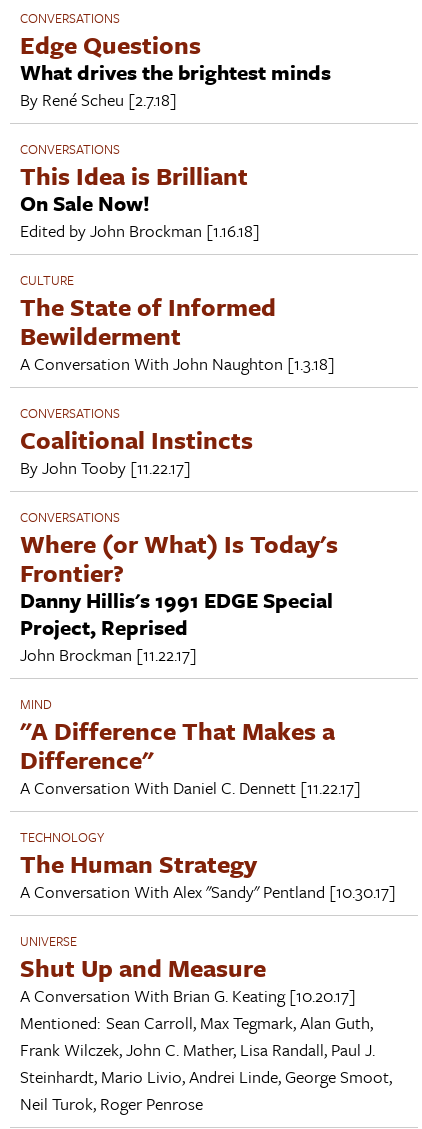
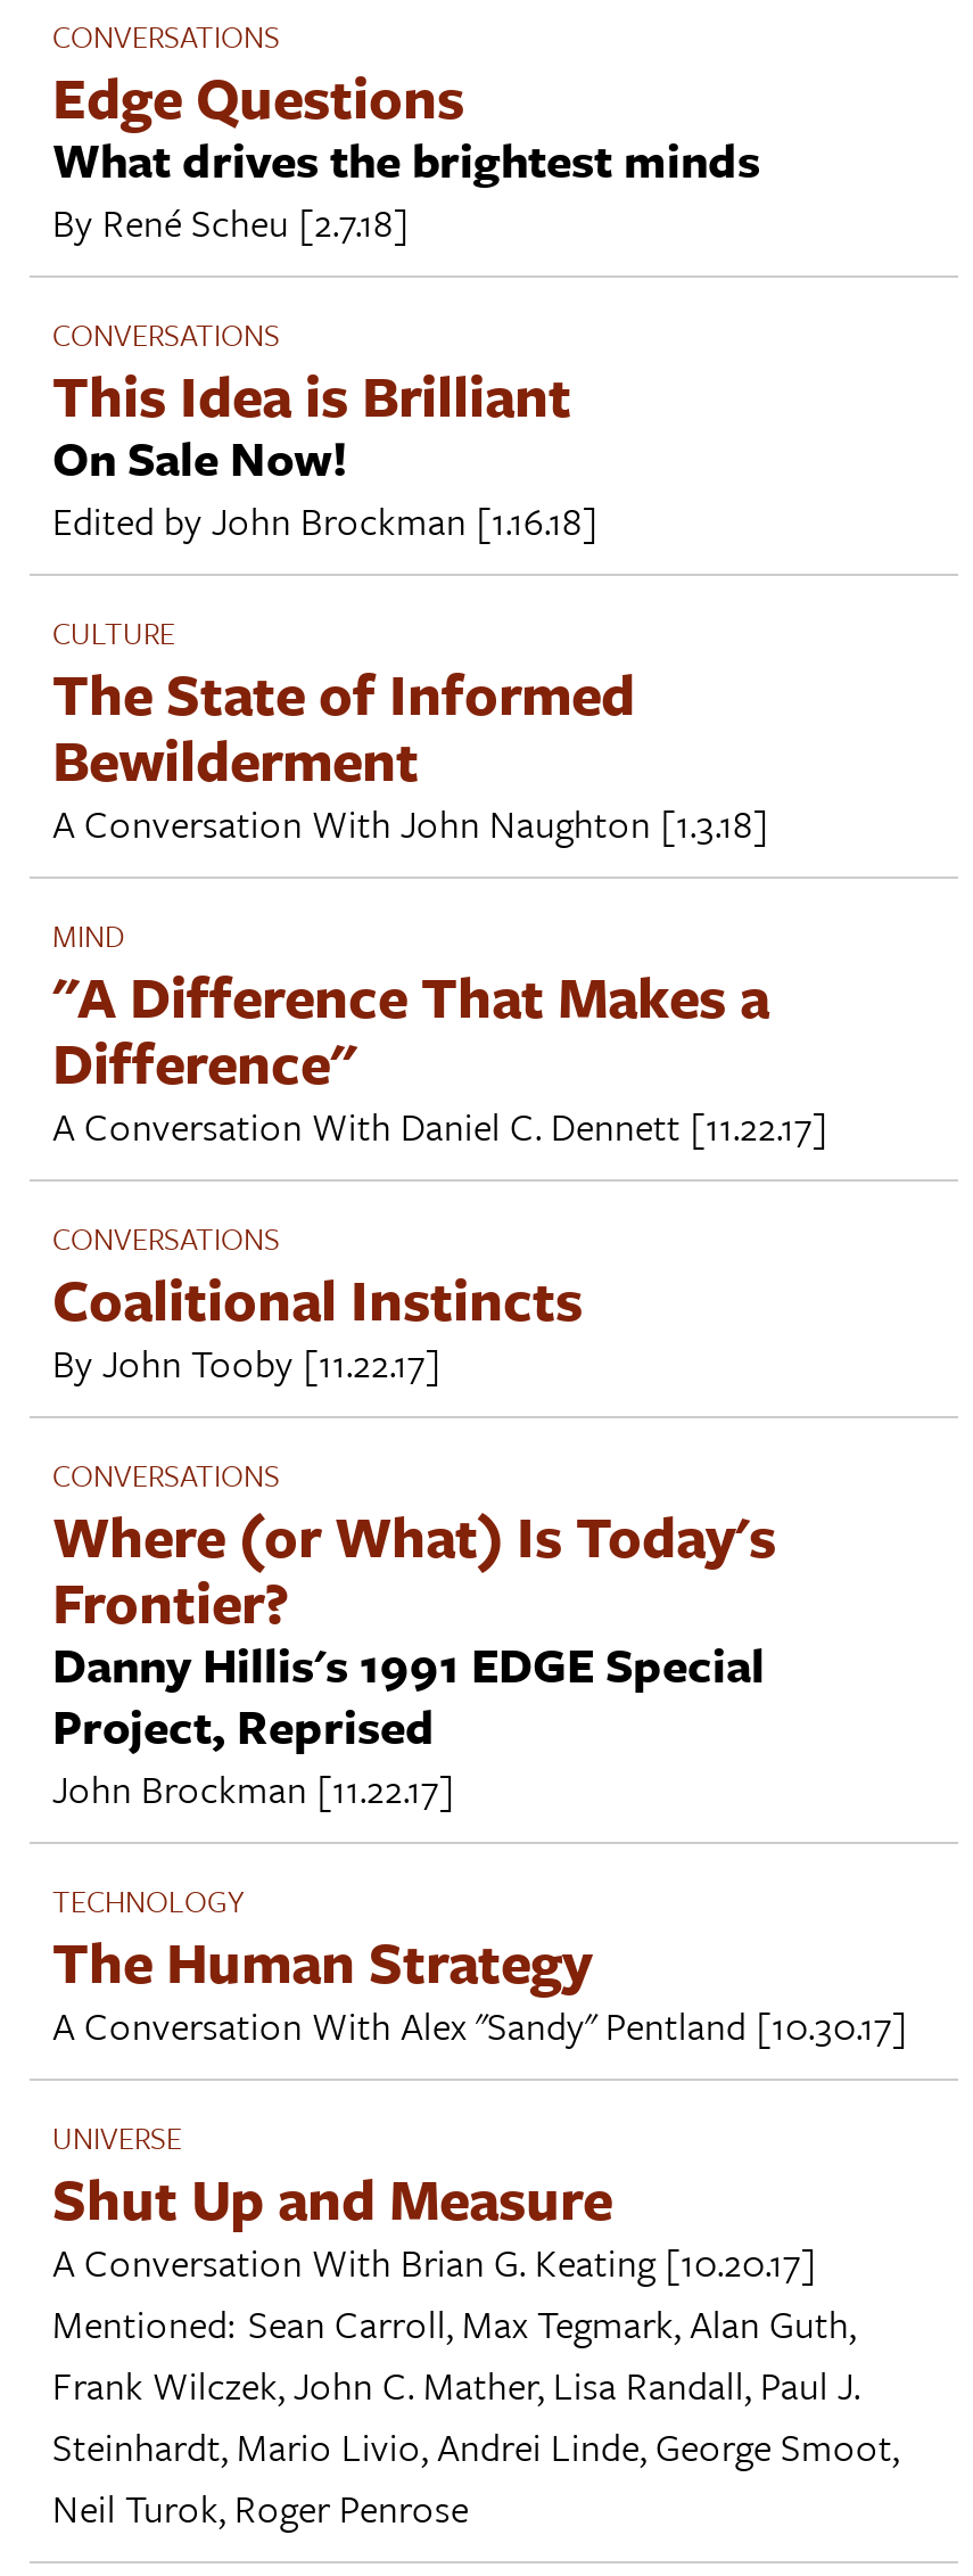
moved down: CONVERSATIONS | Coalitional Instincts | By John Tooby [11.22.17] | ... | Project, Reprised | John Brockman [11.22.17]

moved up: MIND | "A Difference That Makes a | Difference" | A Conversation With Daniel C. Dennett [11.22.17]
